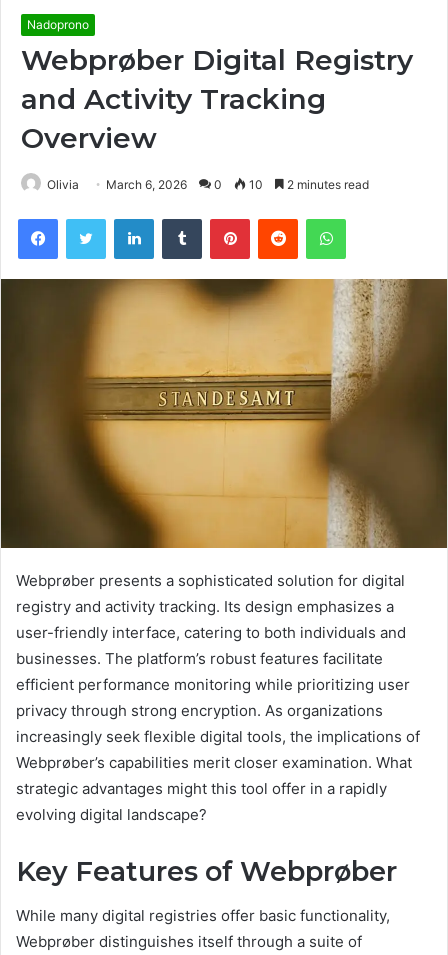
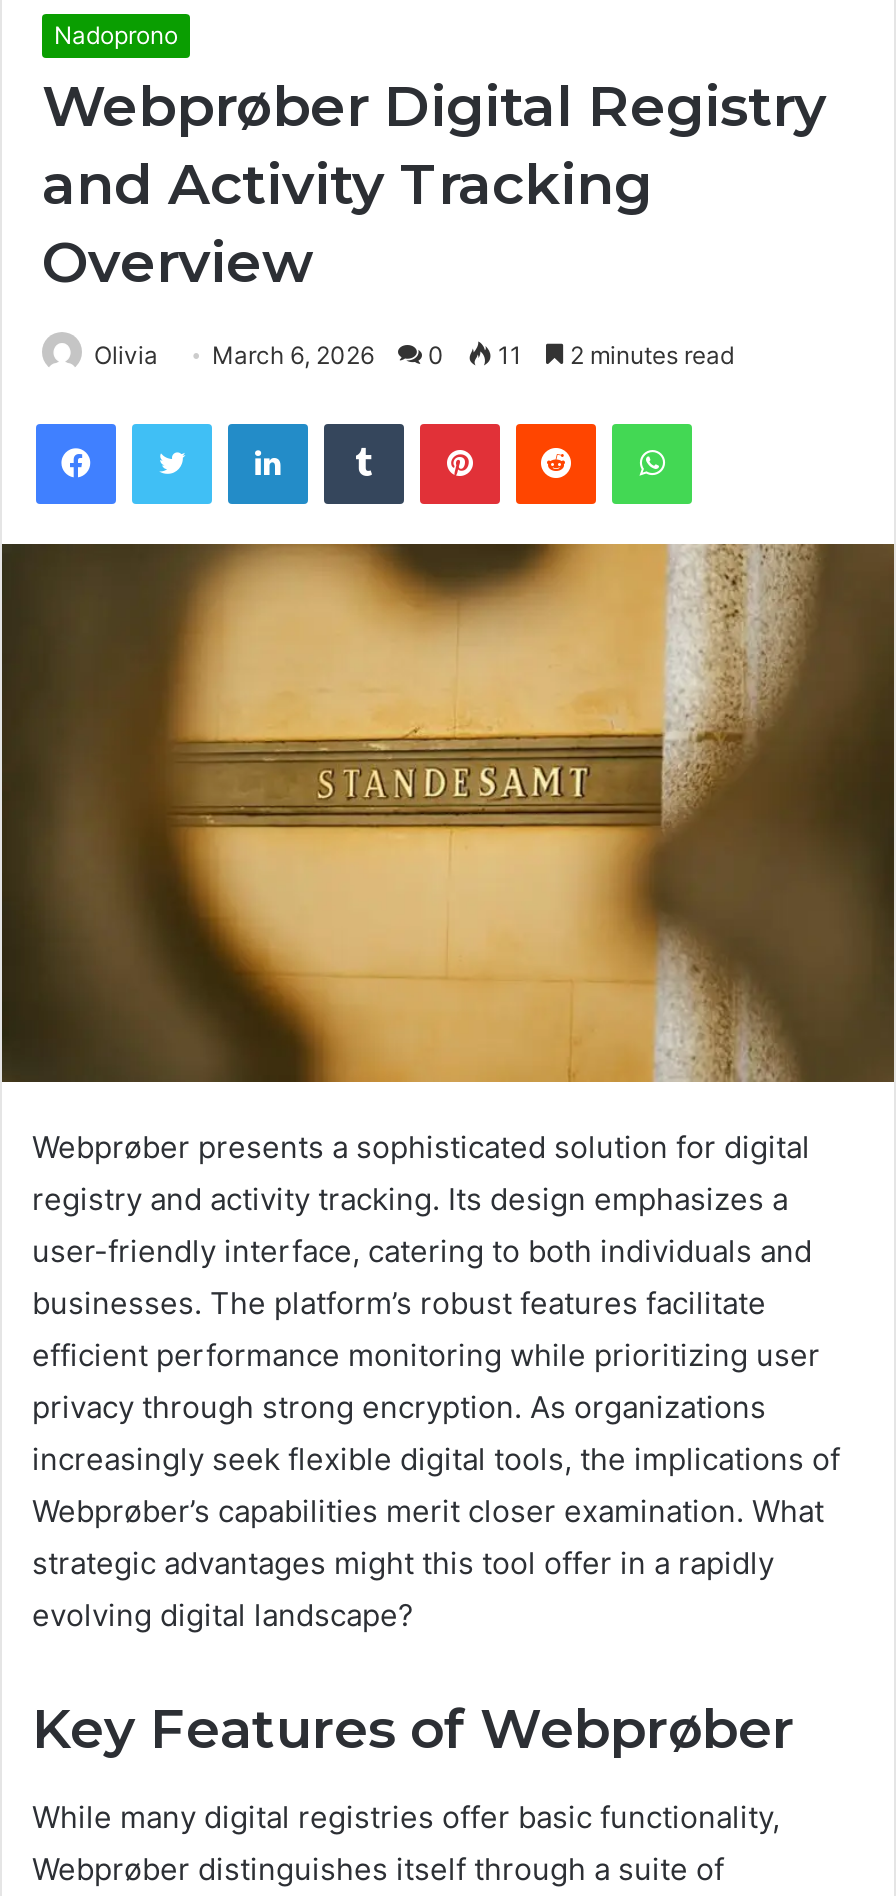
- Olivia March 6, 2026 0 10 2 minutes read
+ Olivia March 6, 2026 0 11 2 minutes read
